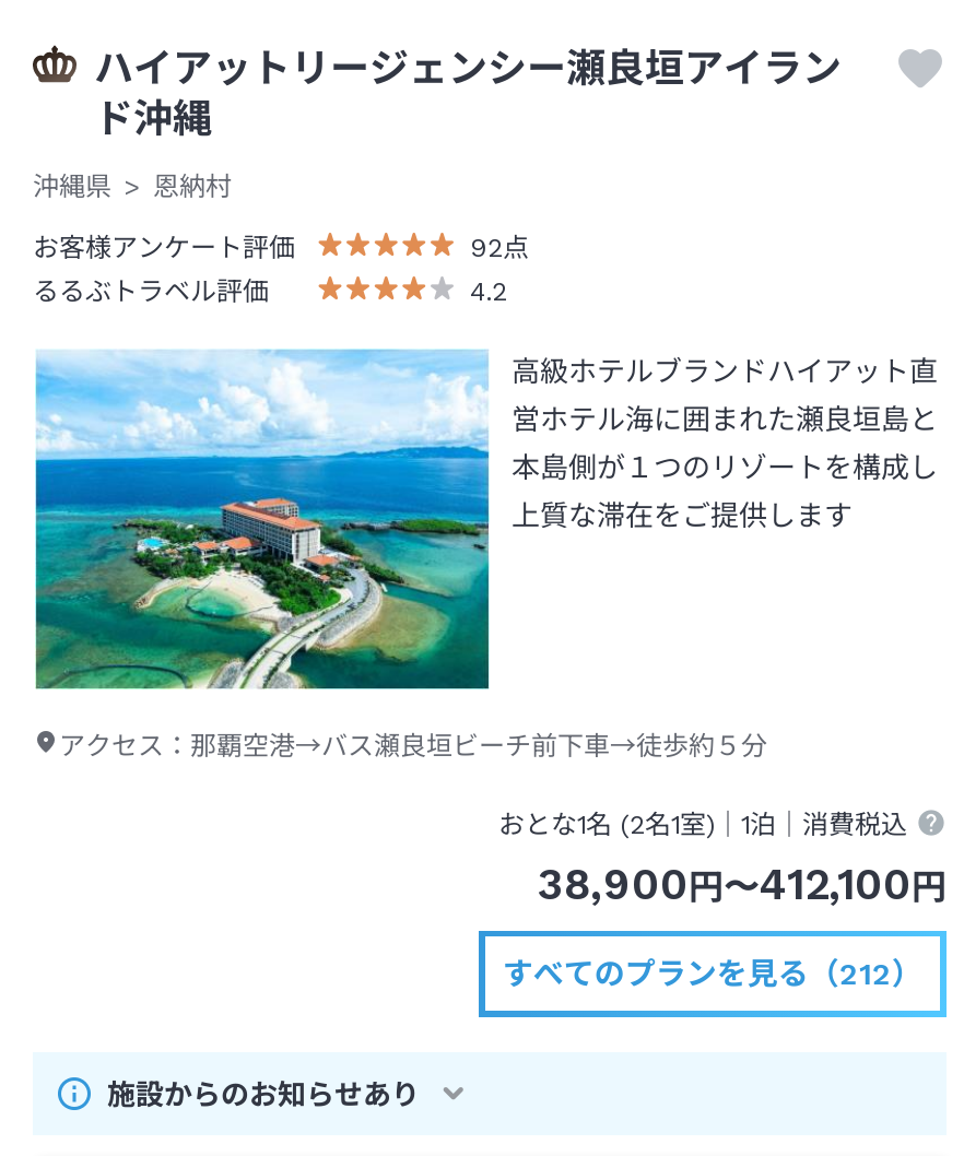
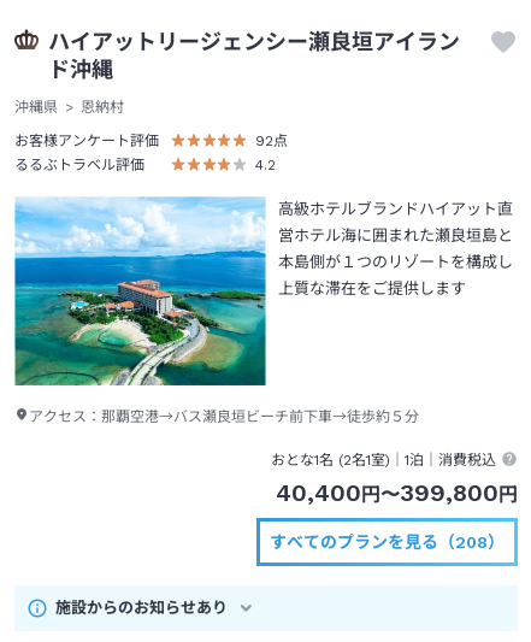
- 38,900円〜412,100円
+ 40,400円〜399,800円

- すべてのプランを見る（212）
+ すべてのプランを見る（208）
